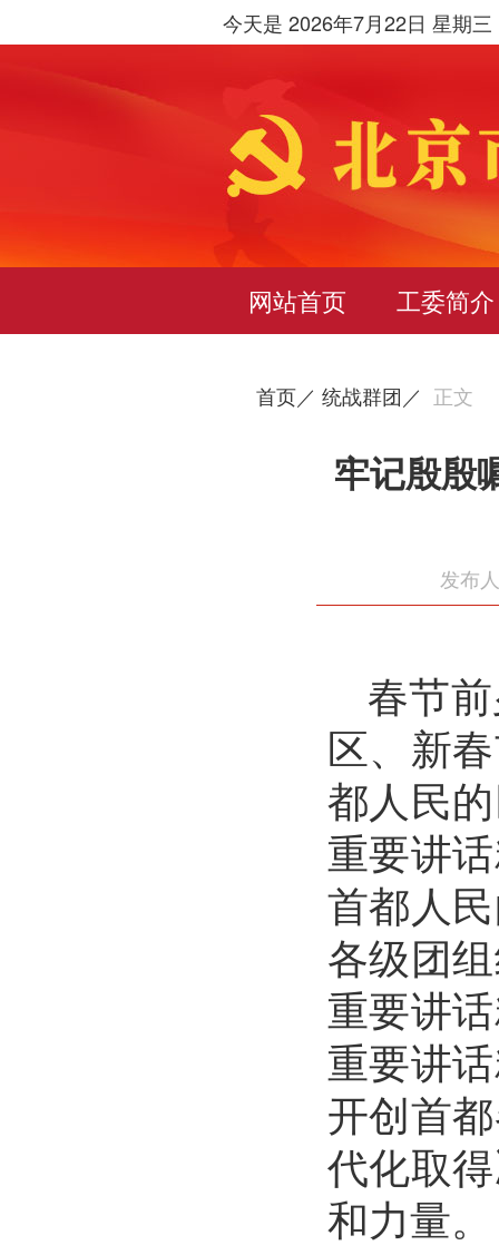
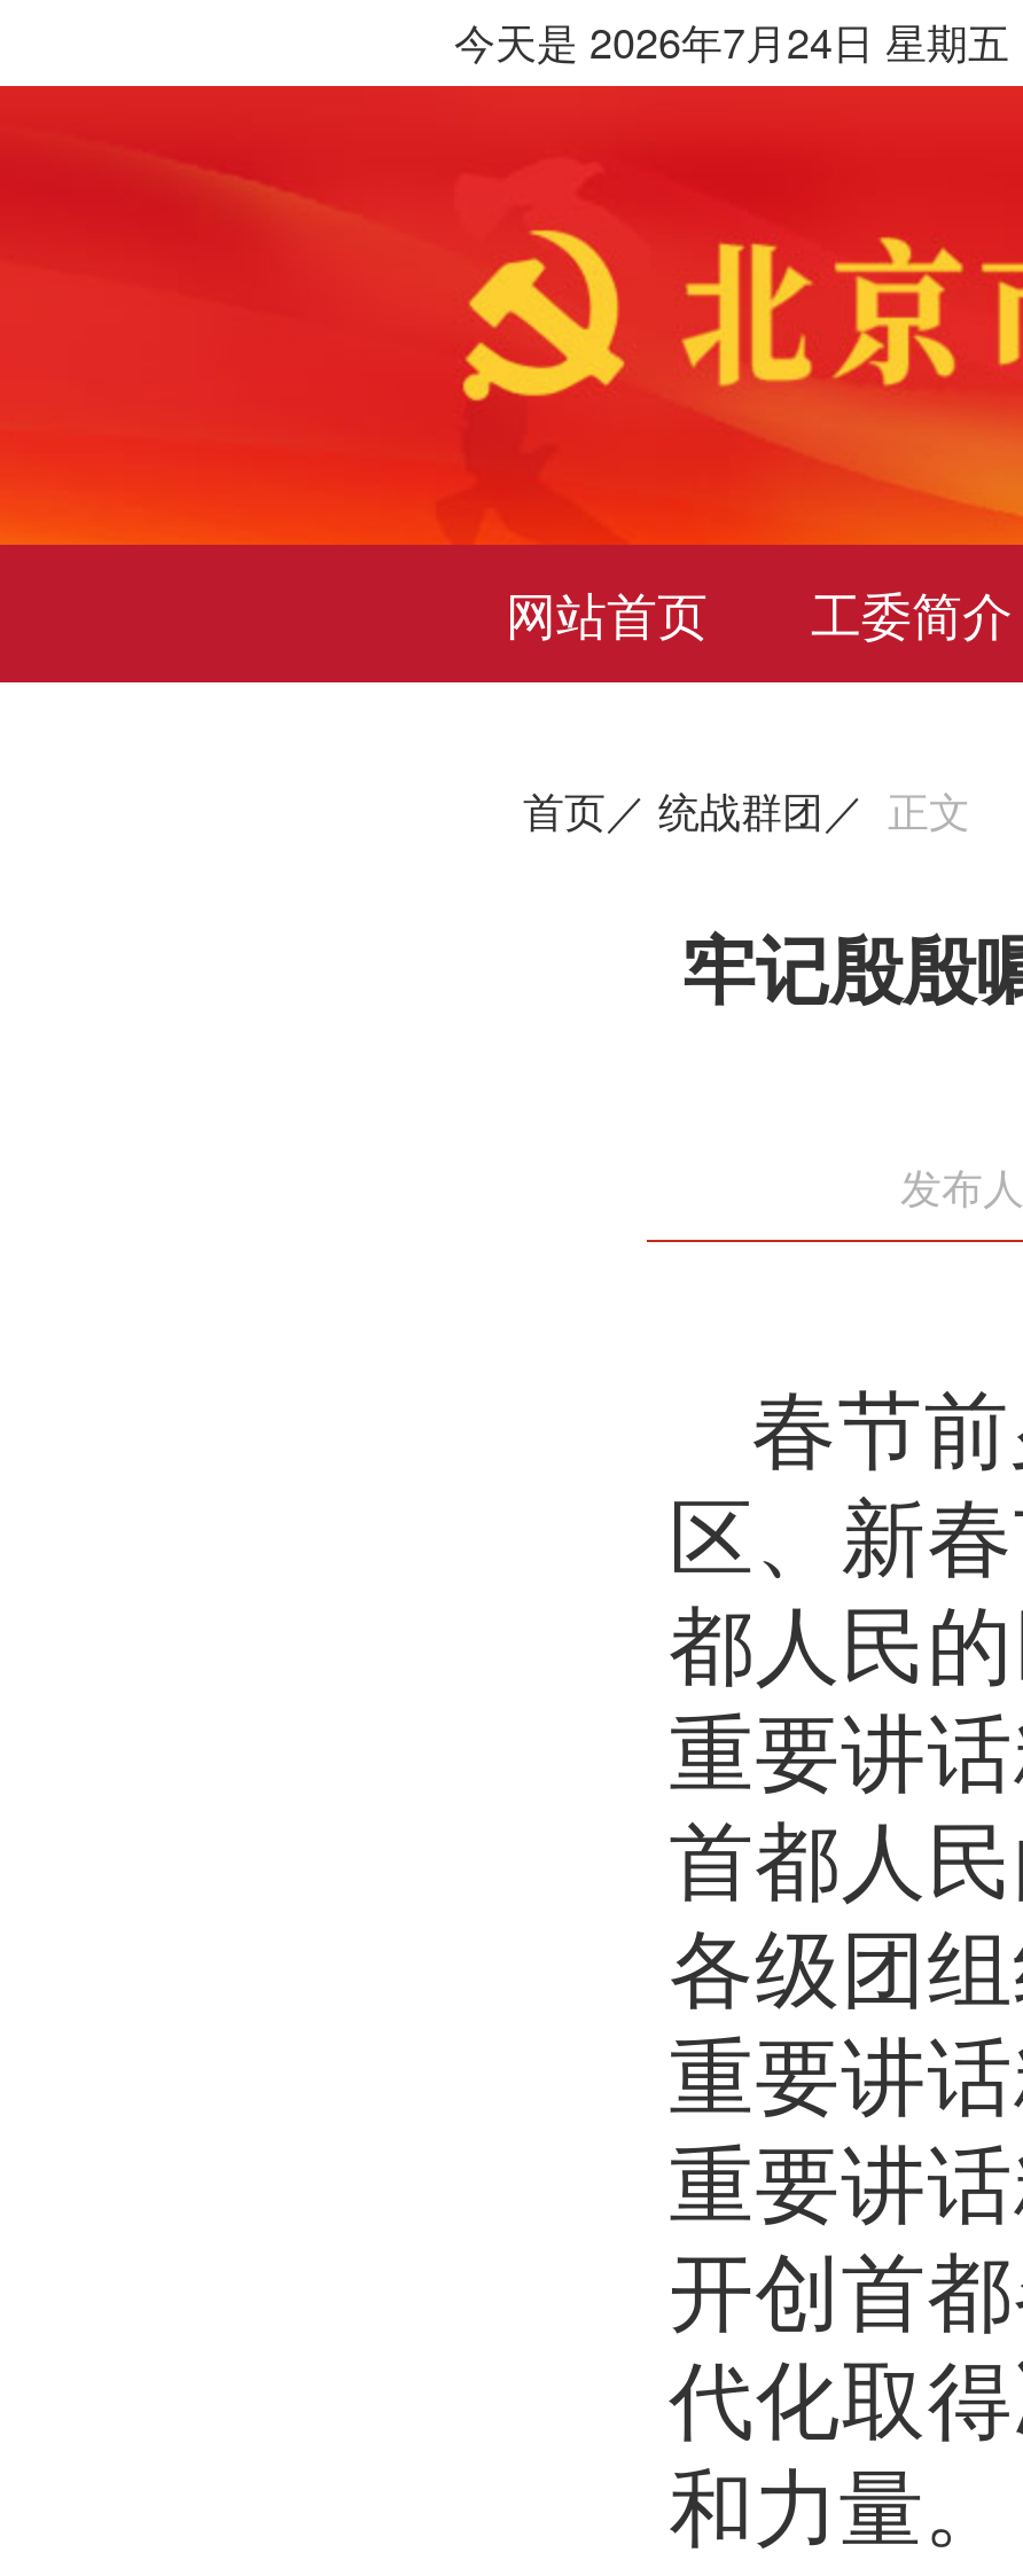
- 今天是 2026年7月22日 星期三
+ 今天是 2026年7月24日 星期五
